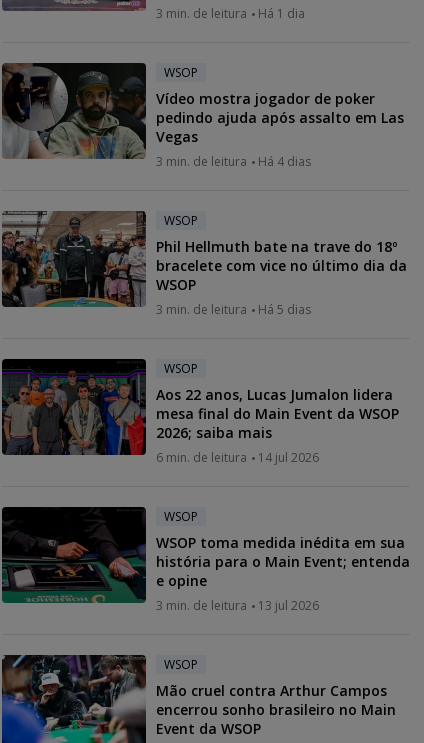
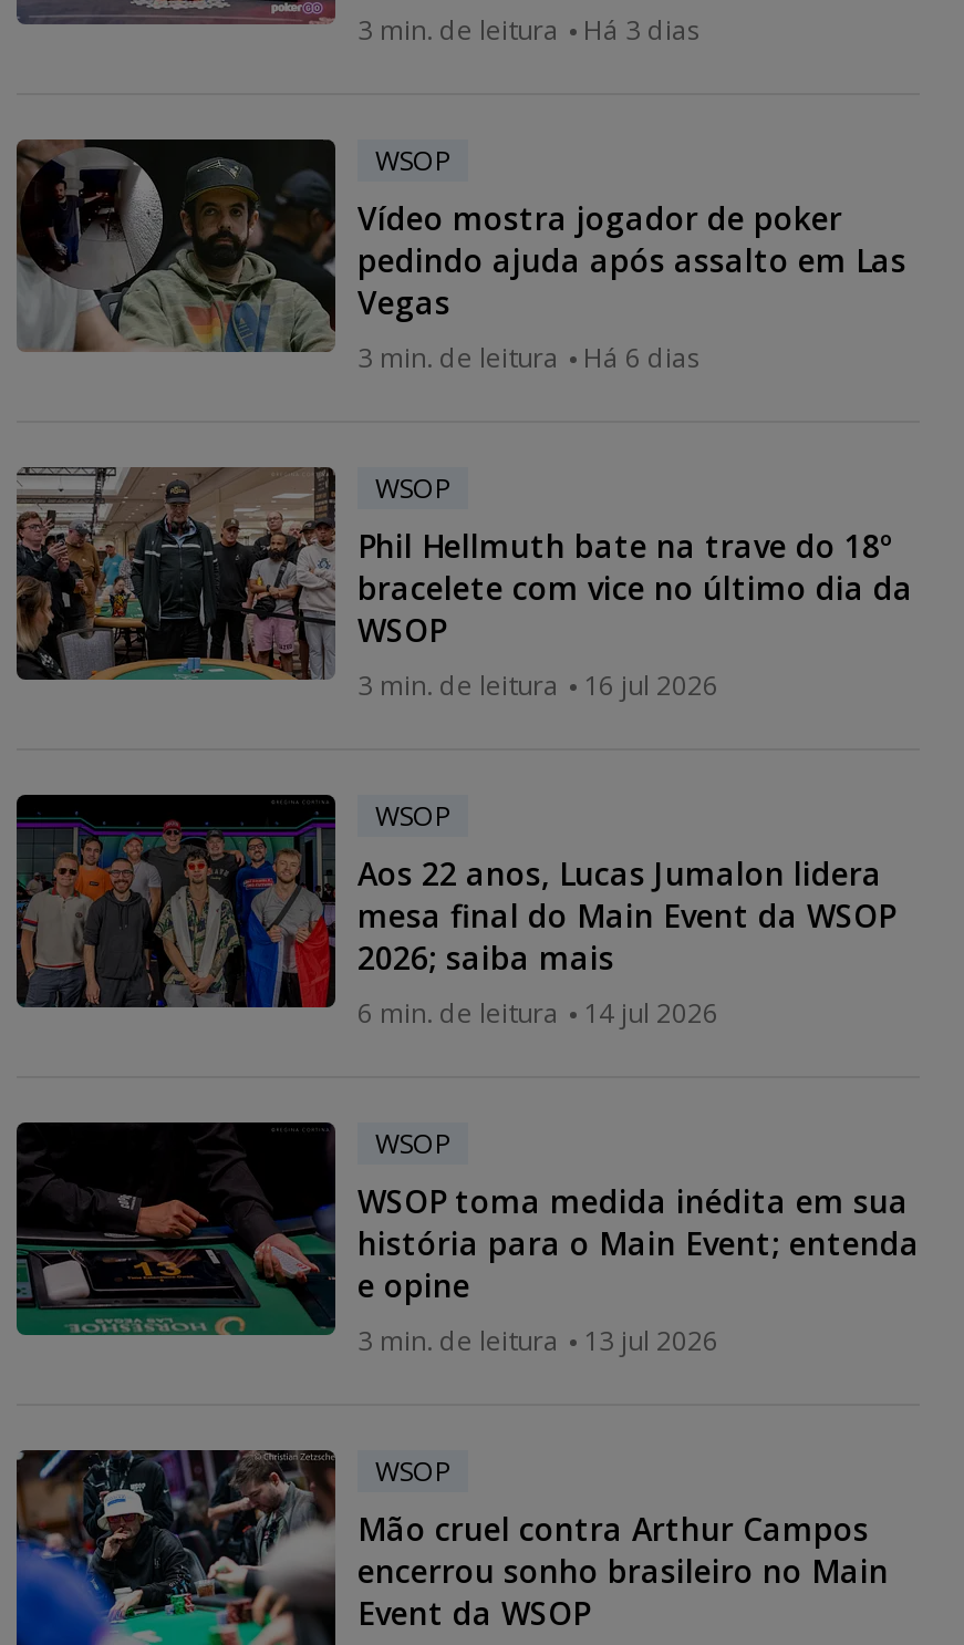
- 3 min. de leitura Há 1 dia
+ 3 min. de leitura Há 3 dias

- 3 min. de leitura Há 4 dias
+ 3 min. de leitura Há 6 dias

- 3 min. de leitura Há 5 dias
+ 3 min. de leitura 16 jul 2026
